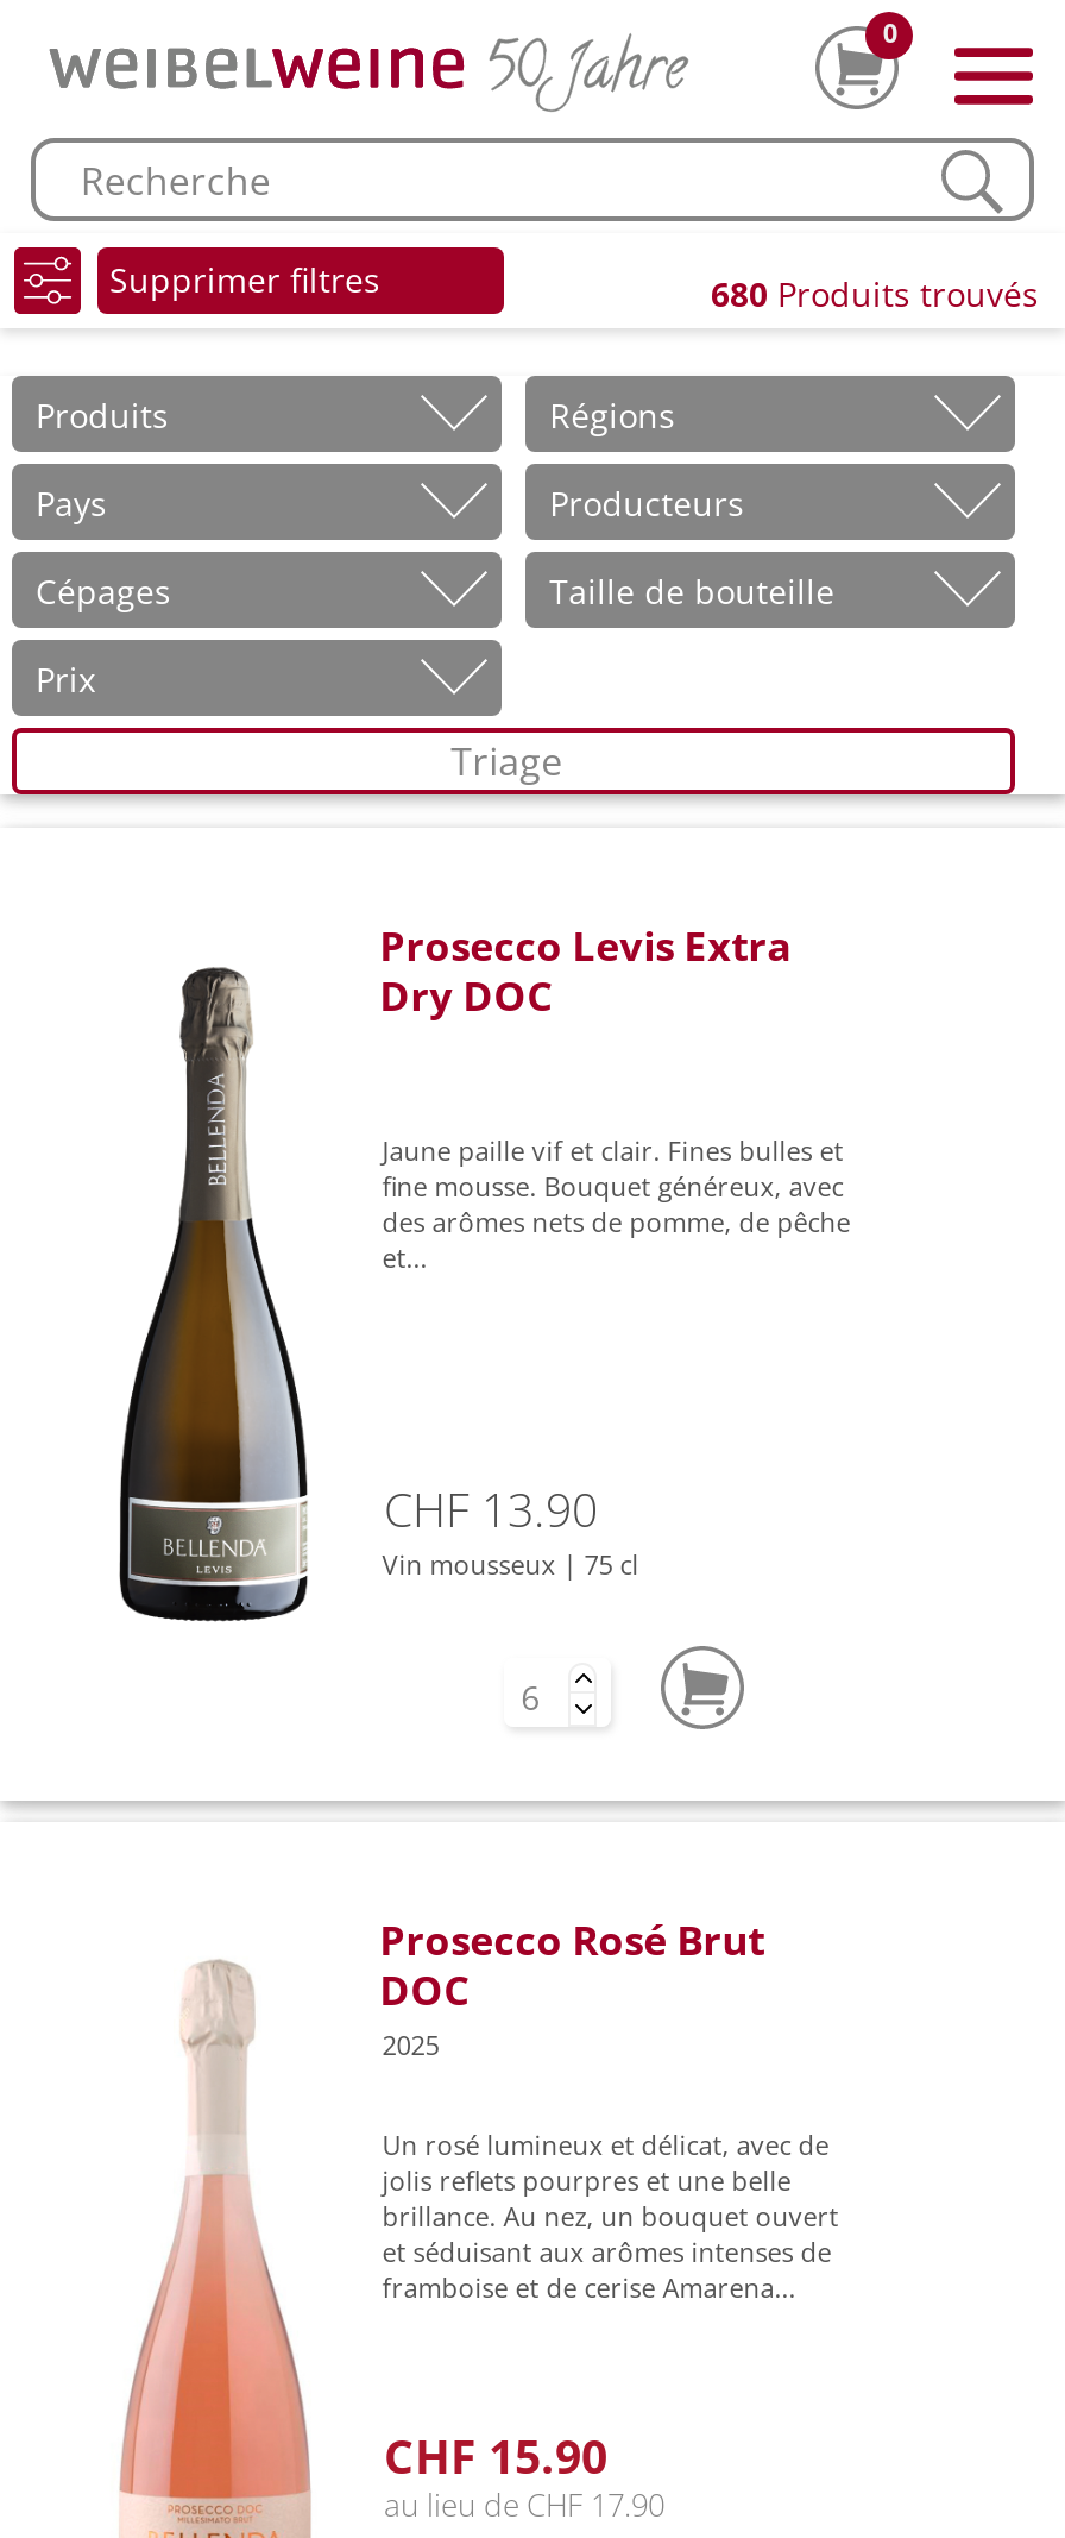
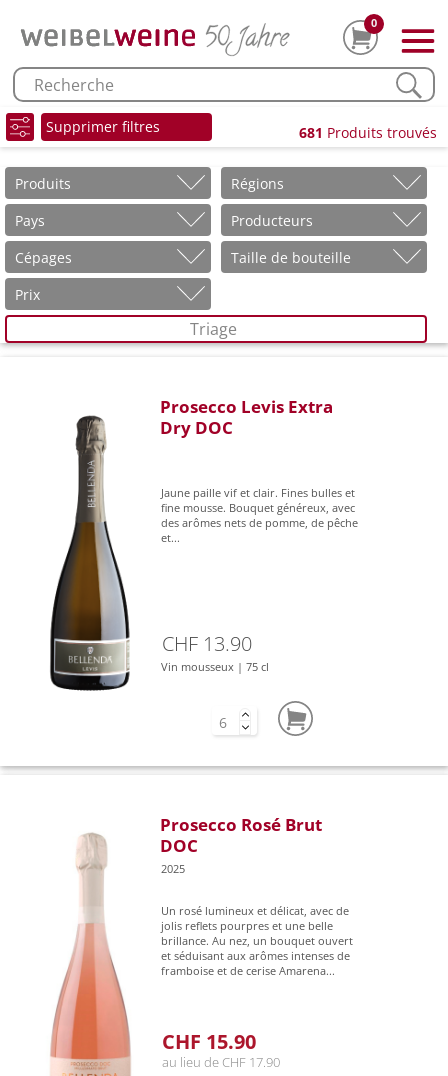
- 680 Produits trouvés
+ 681 Produits trouvés
